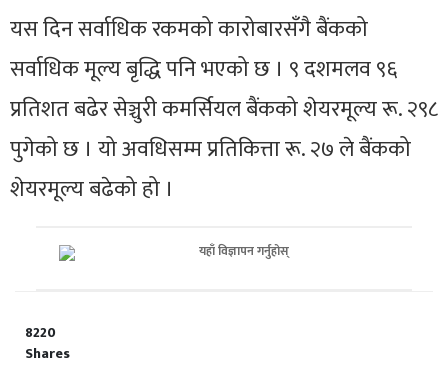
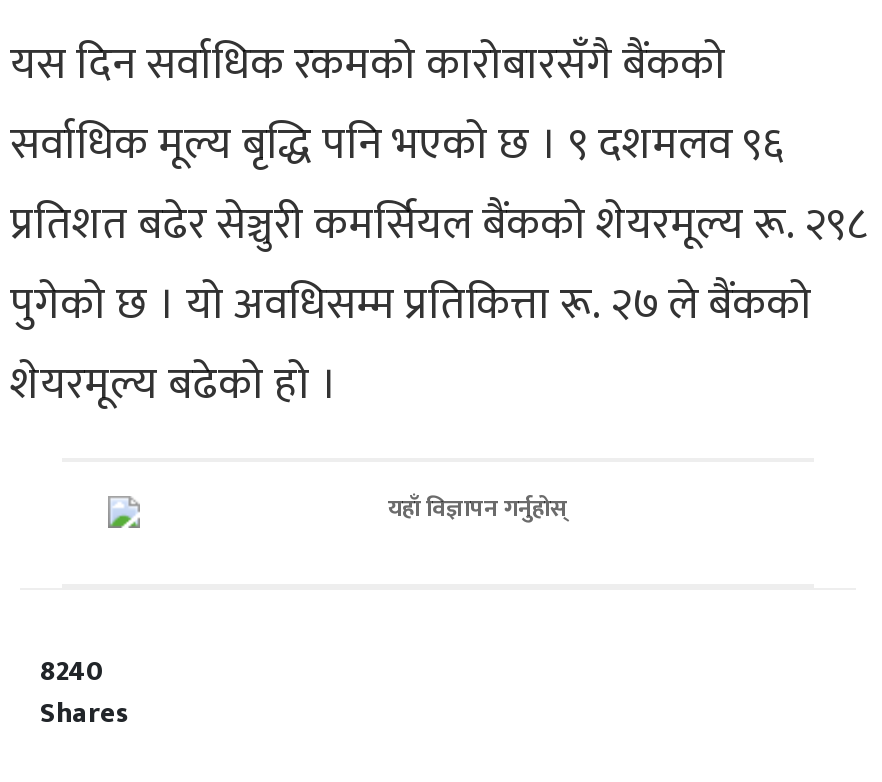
- 8220
+ 8240
